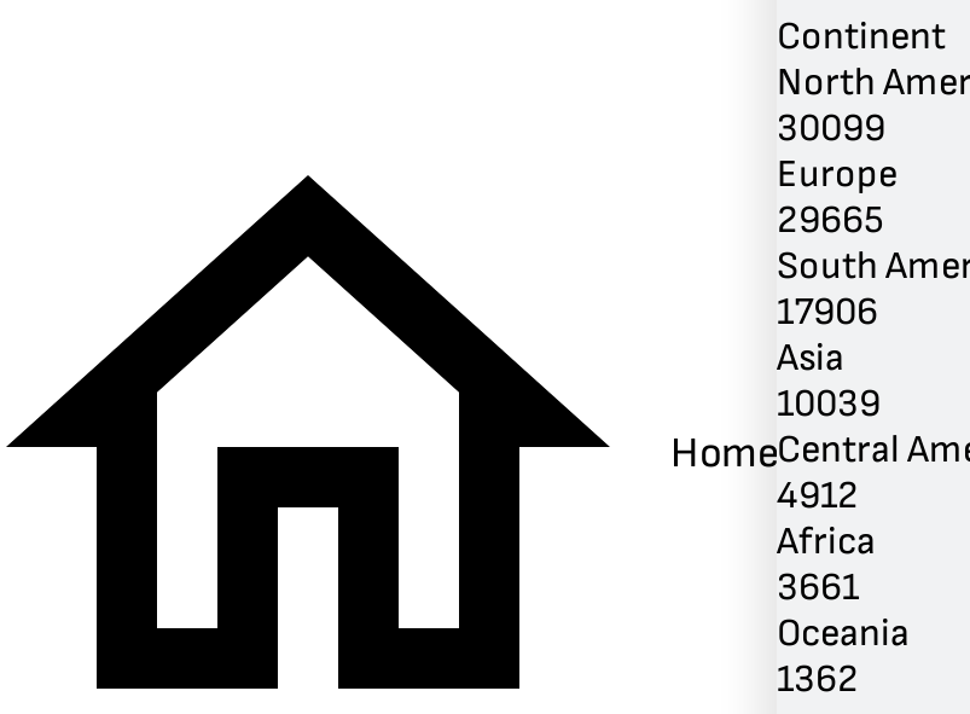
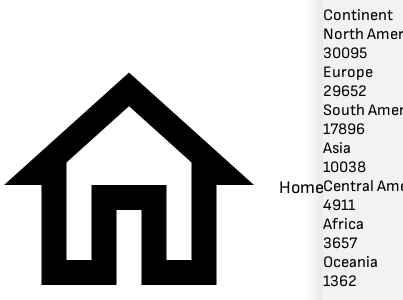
- 30099
+ 30095

- 29665
+ 29652

- 17906
+ 17896

- 10039
+ 10038

- 4912
+ 4911

- 3661
+ 3657
